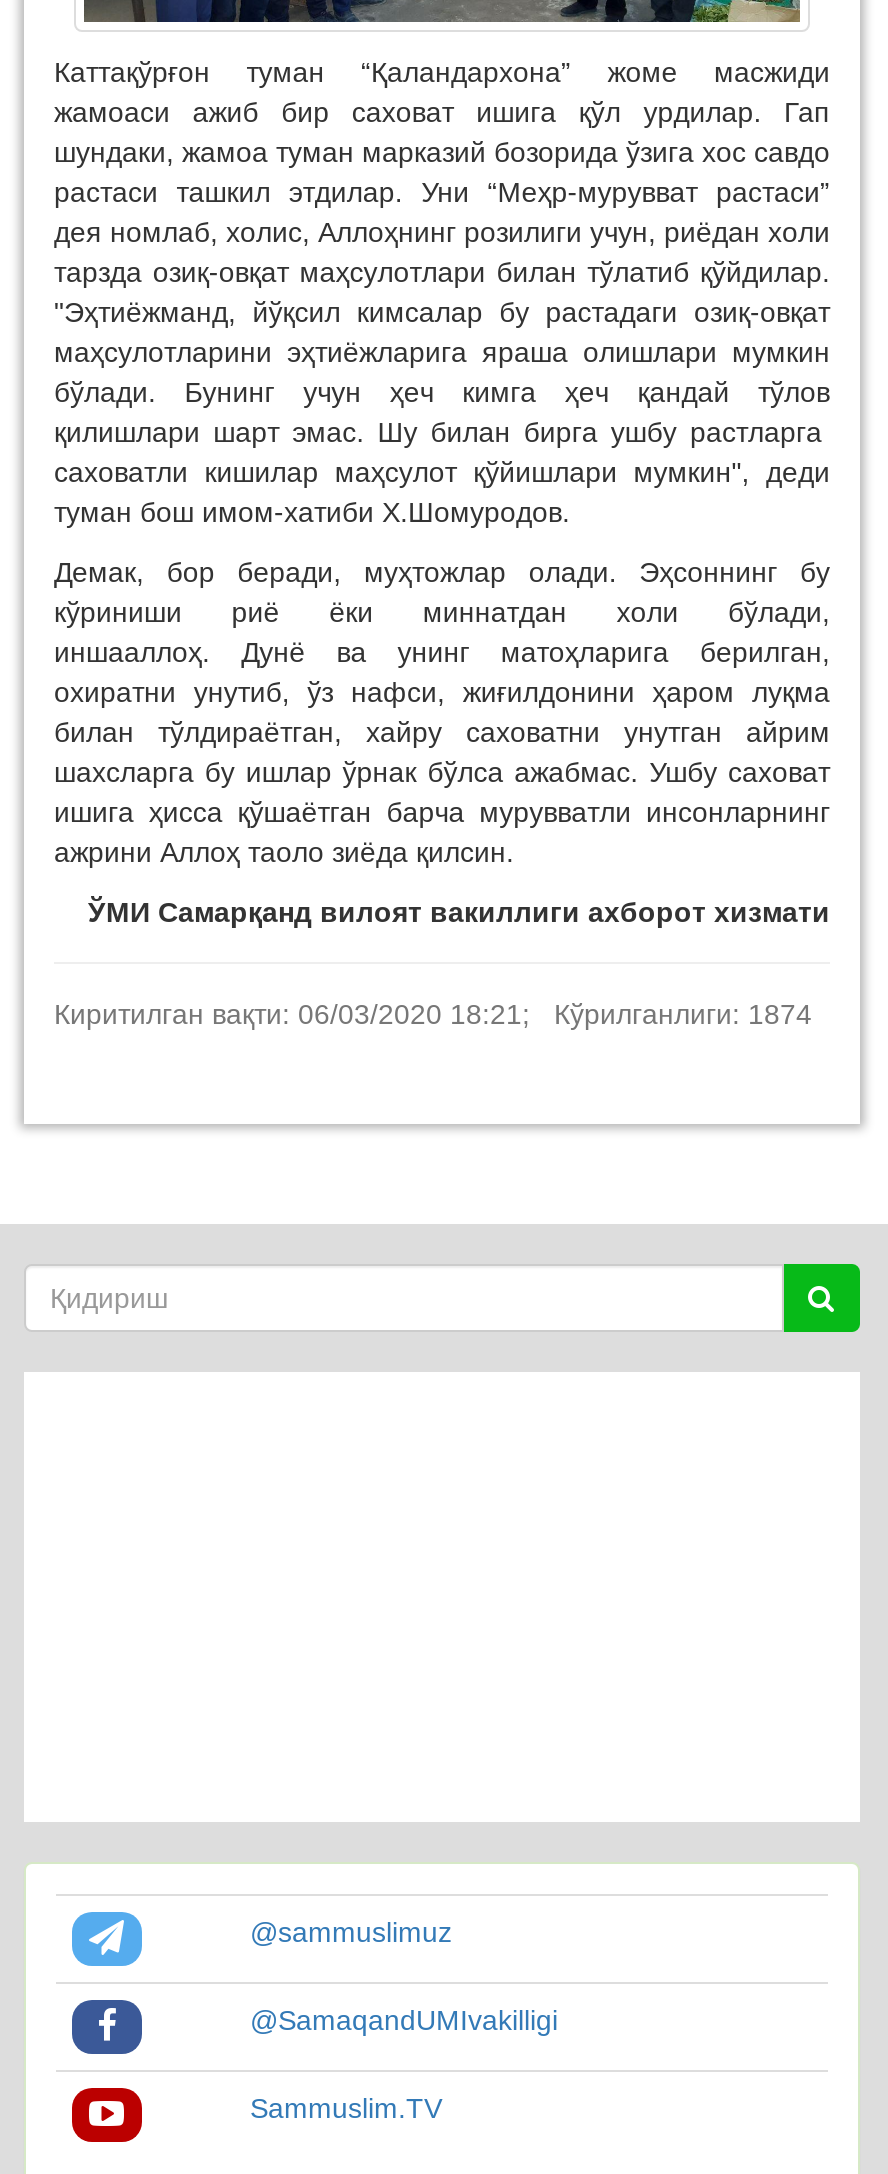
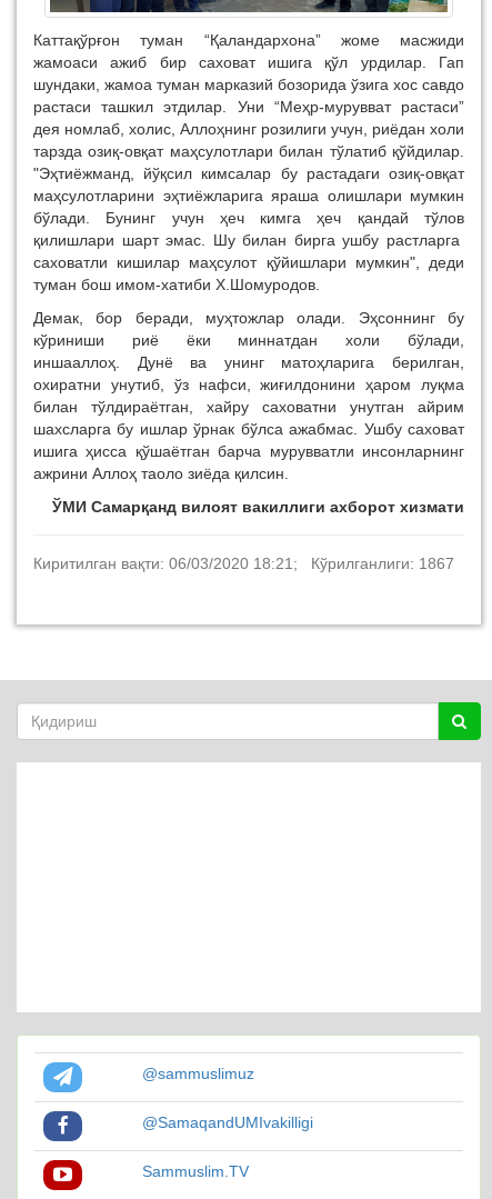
- Киритилган вақти: 06/03/2020 18:21; Кўрилганлиги: 1874
+ Киритилган вақти: 06/03/2020 18:21; Кўрилганлиги: 1867
